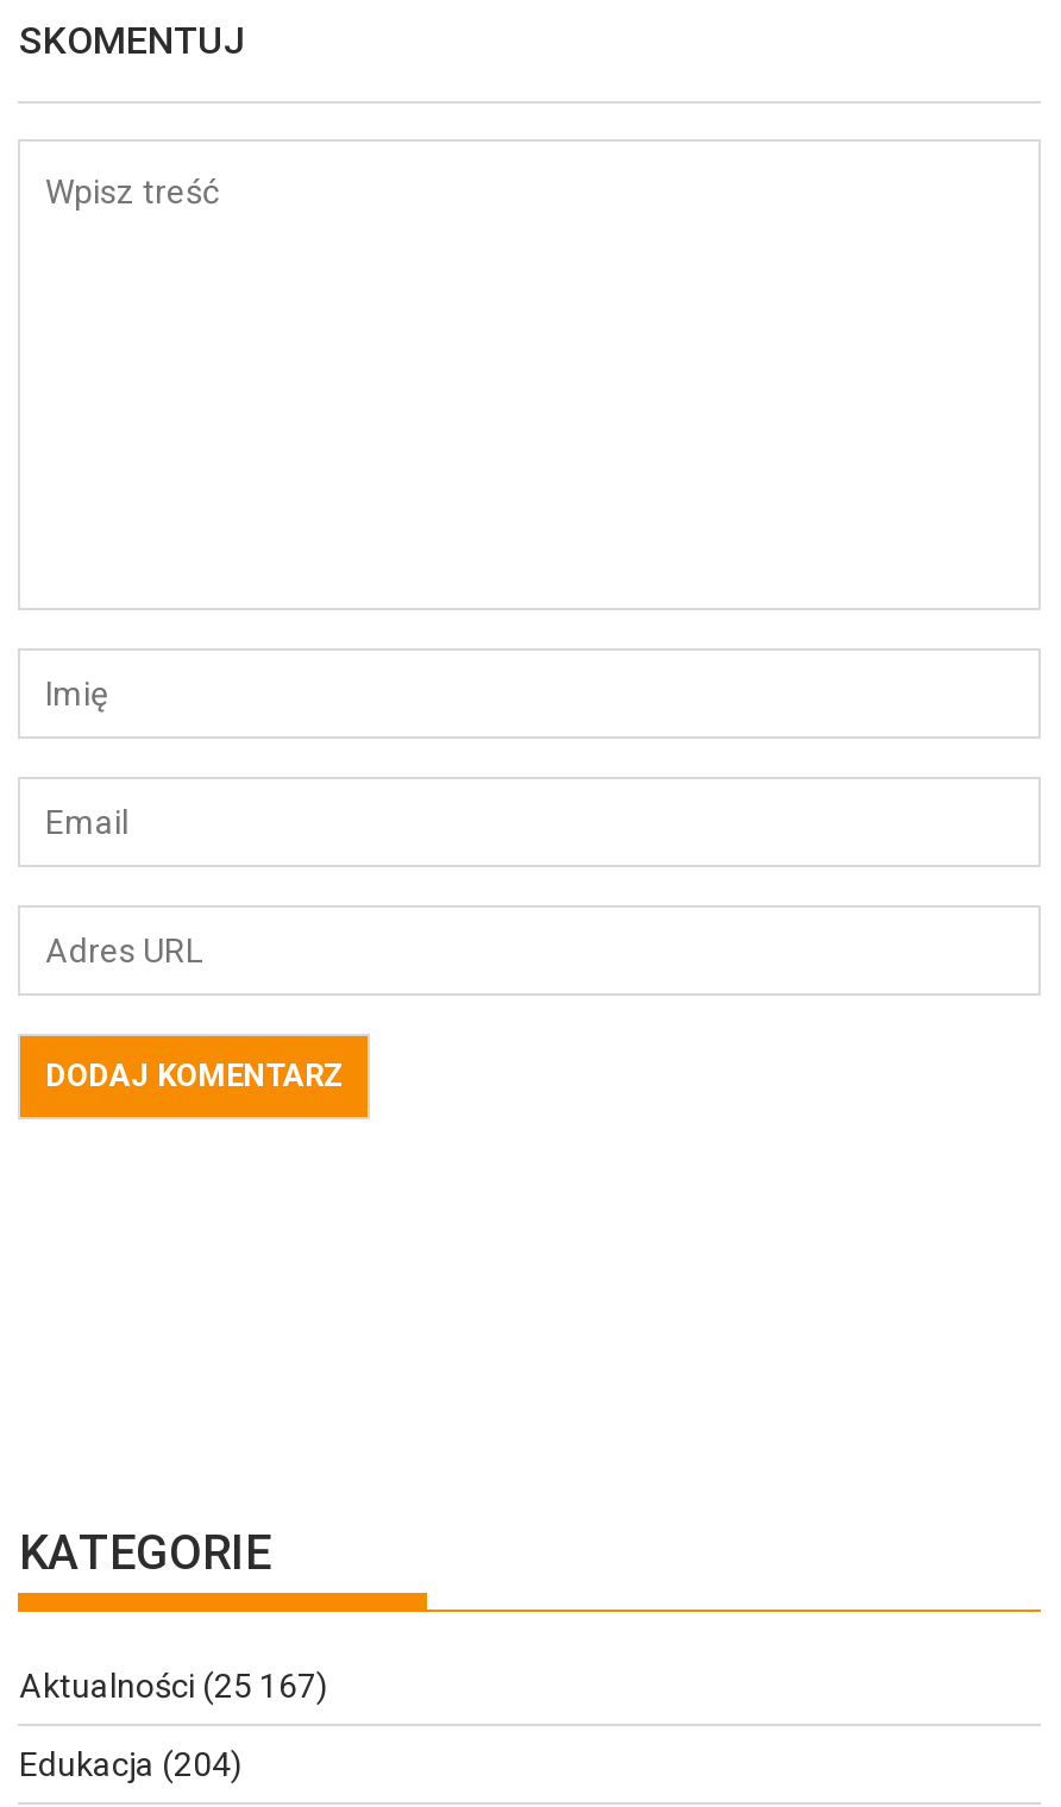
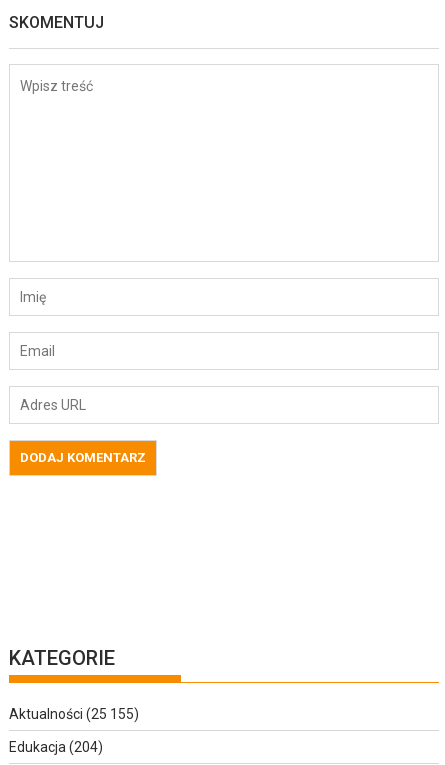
- Aktualności (25 167)
+ Aktualności (25 155)
